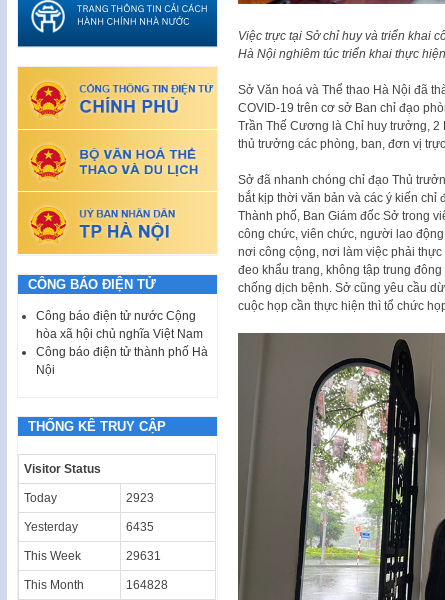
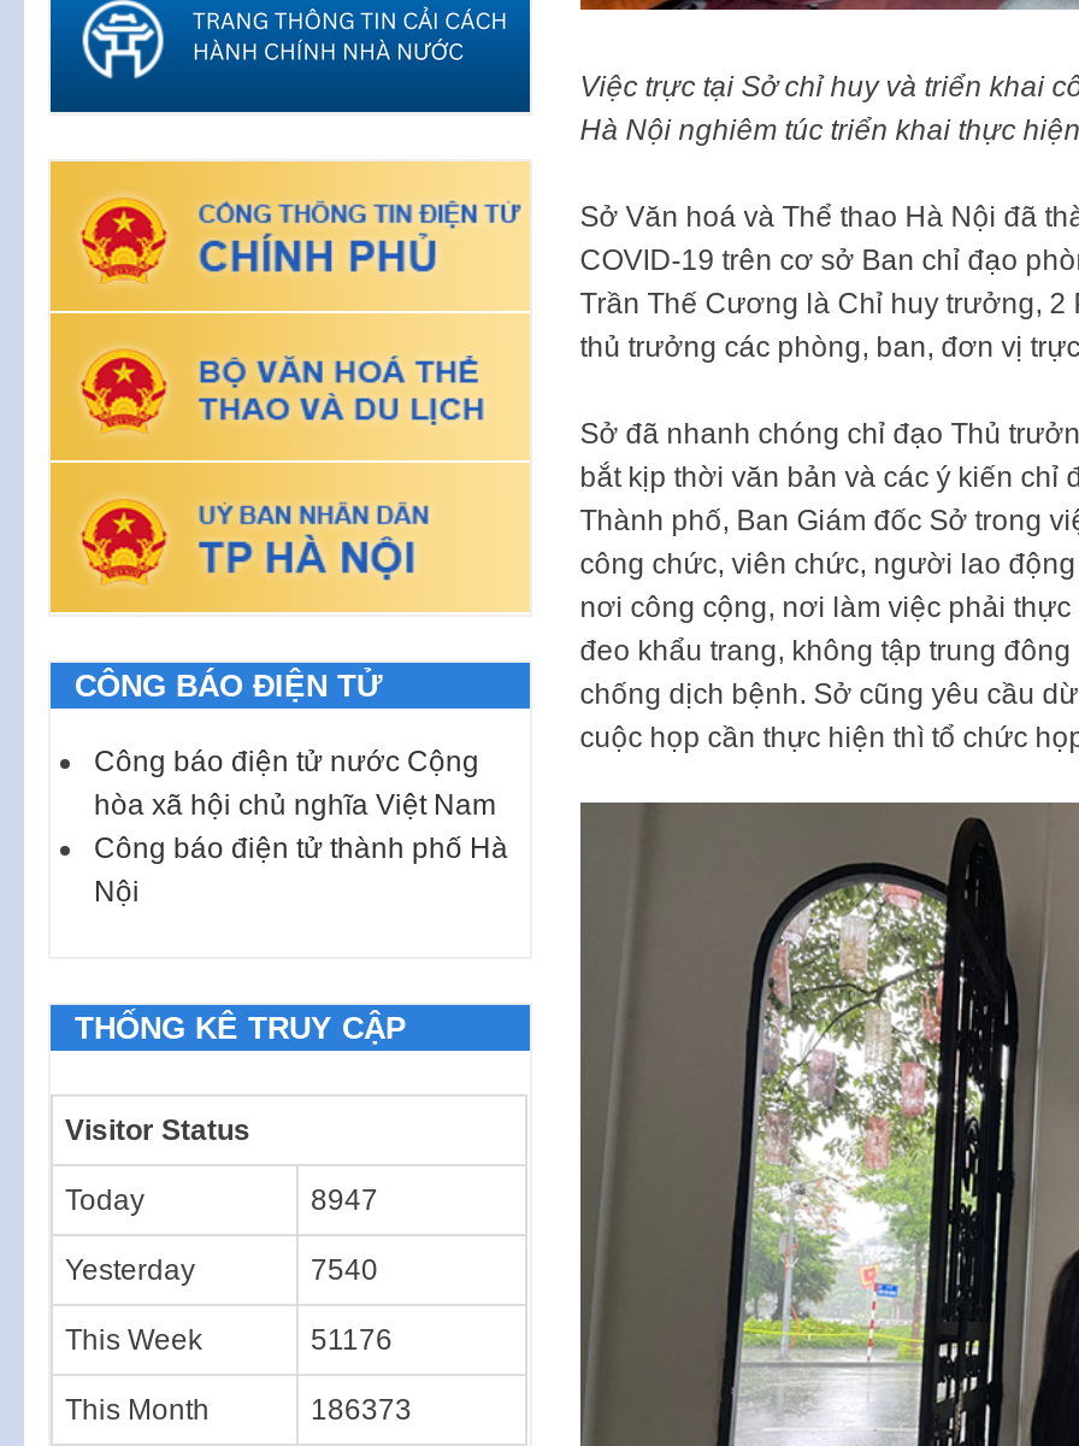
- 2923
+ 8947

- 6435
+ 7540

- 29631
+ 51176

- 164828
+ 186373
